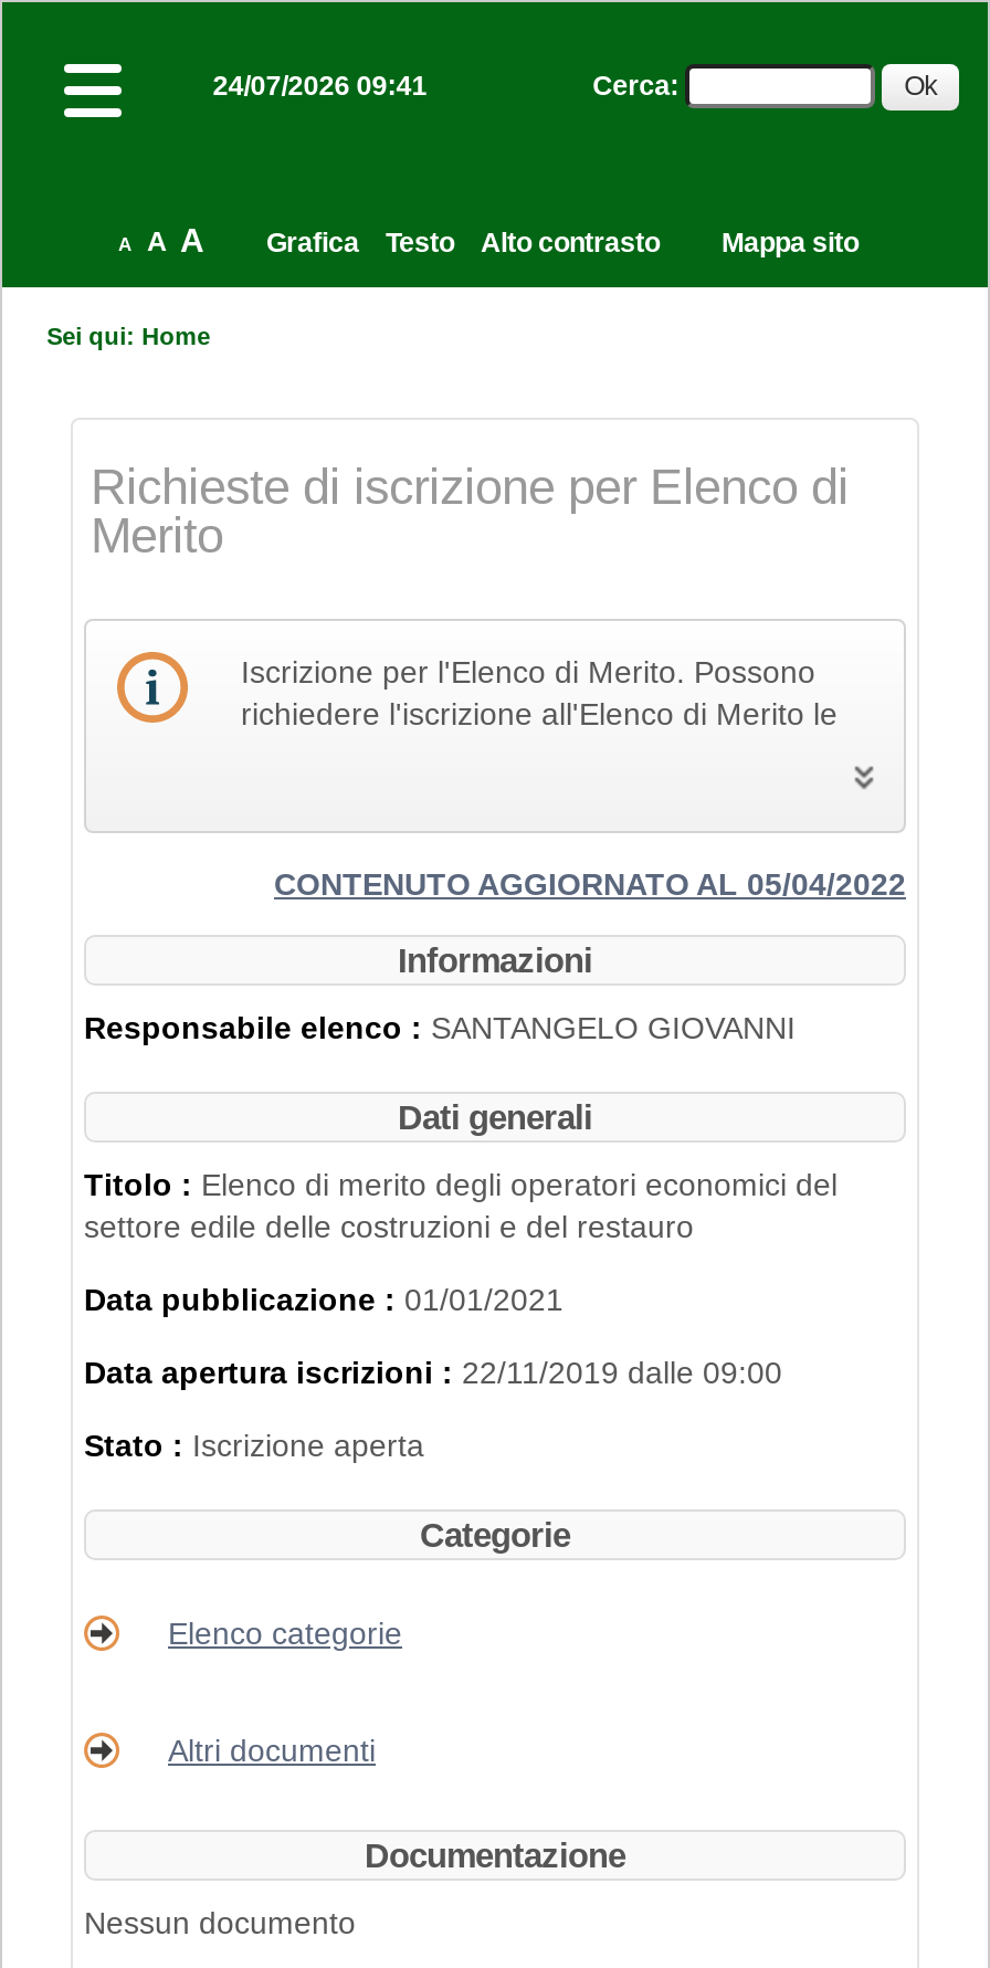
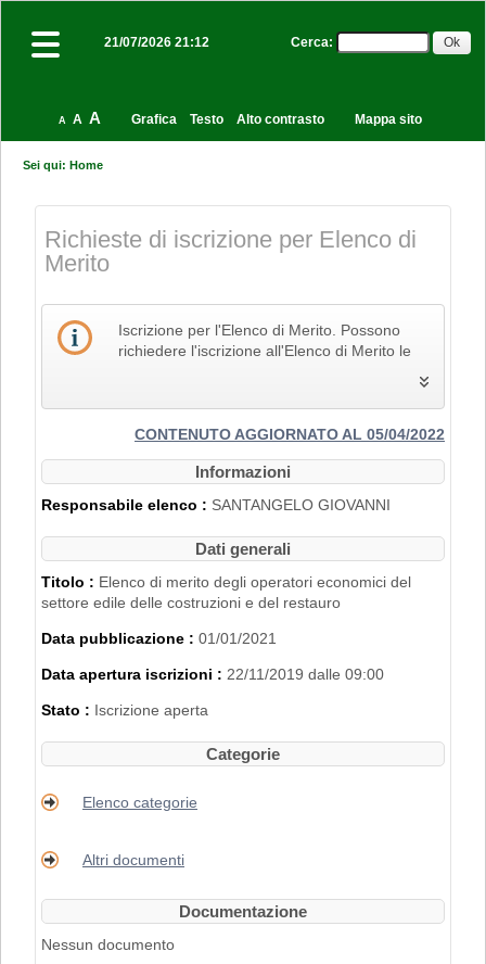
- 24/07/2026 09:41
+ 21/07/2026 21:12
